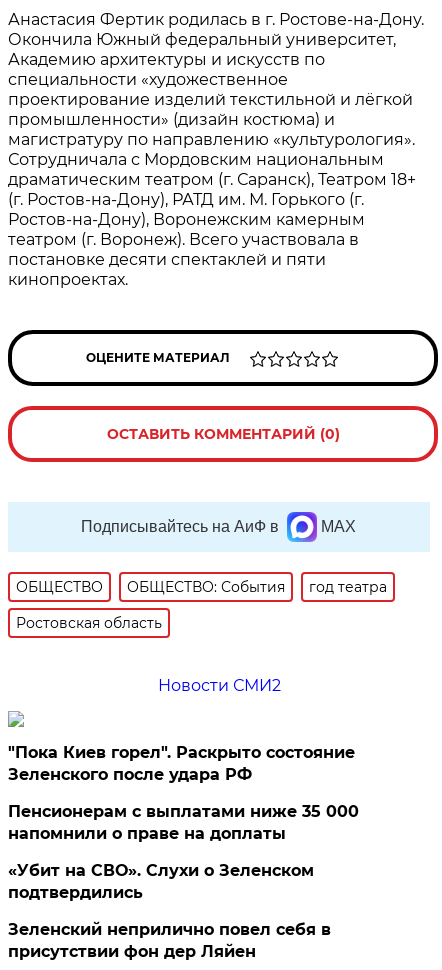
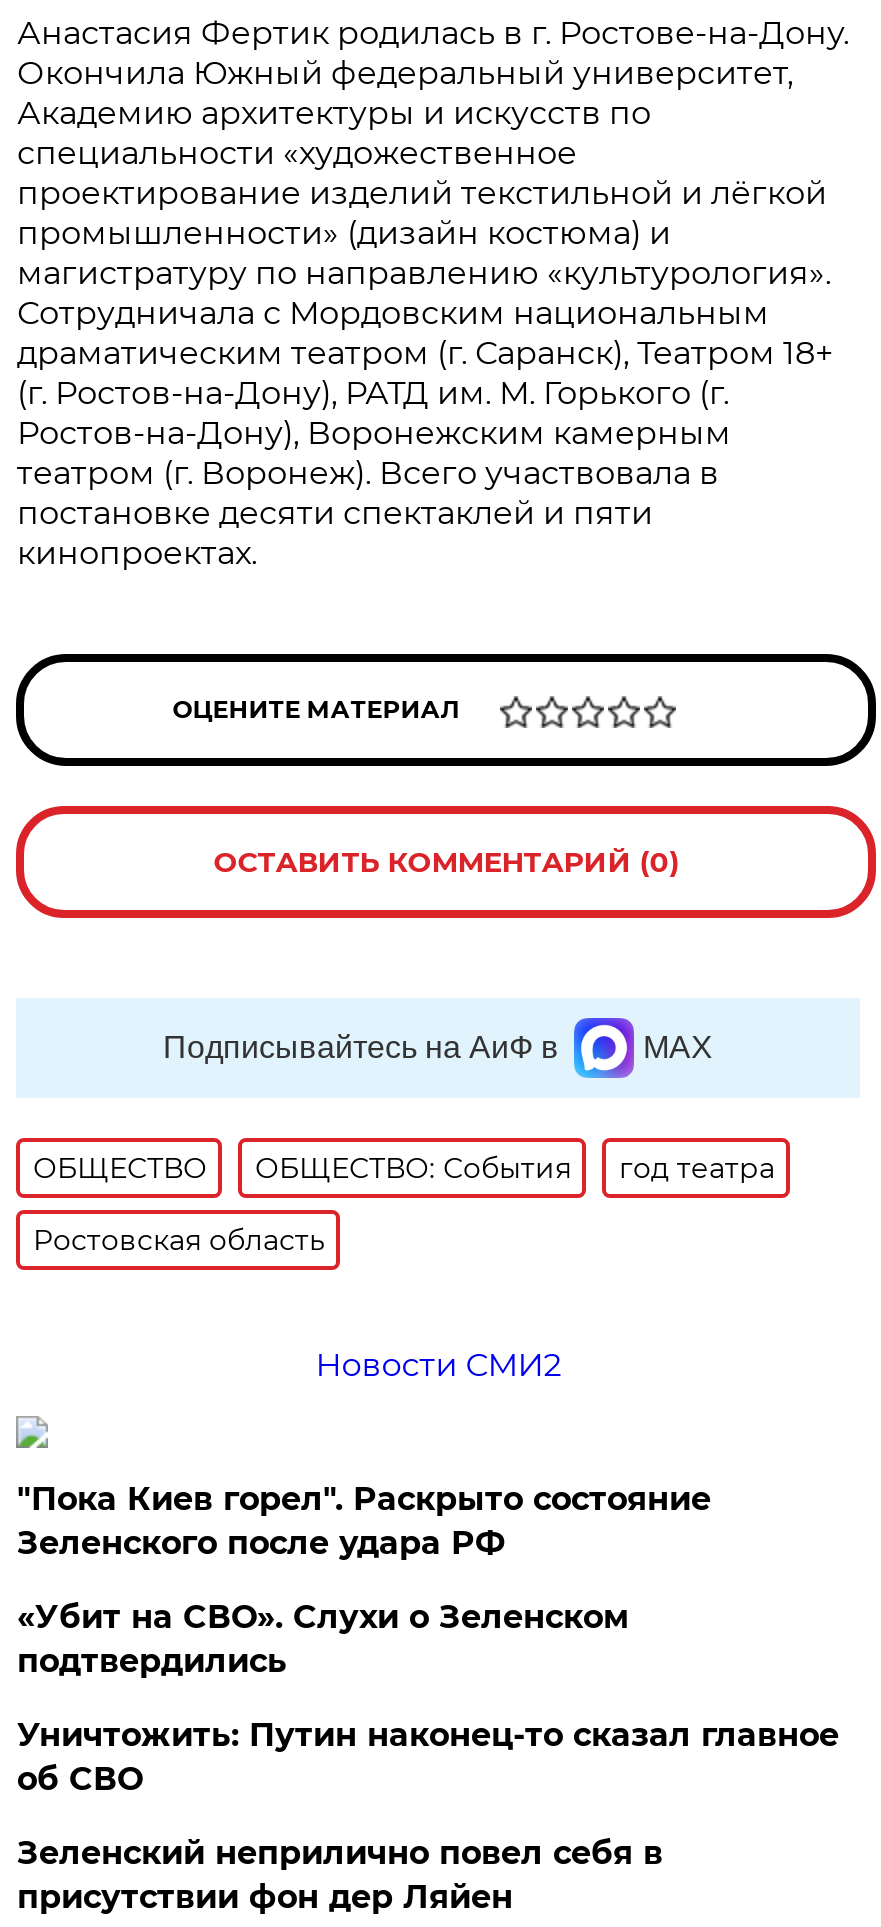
- Пенсионерам с выплатами ниже 35 000
- напомнили о праве на доплаты

moved up: «Убит на СВО». Слухи о Зеленском | подтвердились

+ Уничтожить: Путин наконец-то сказал главное
+ об СВО
